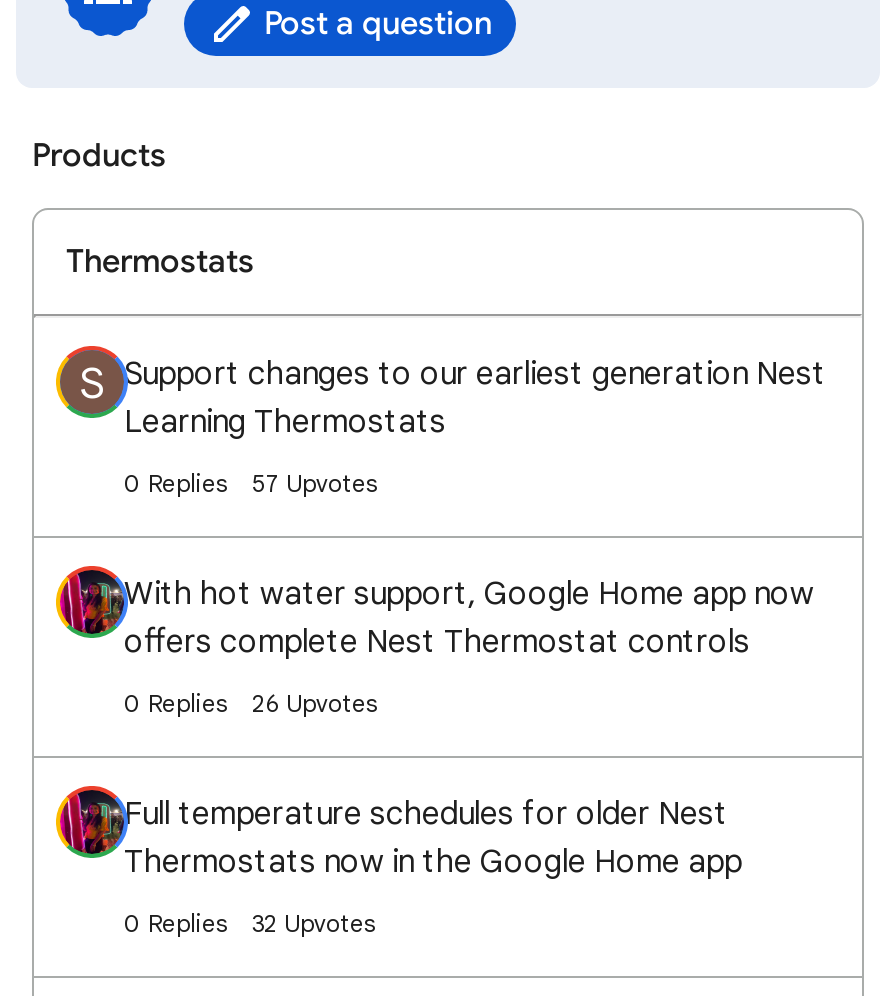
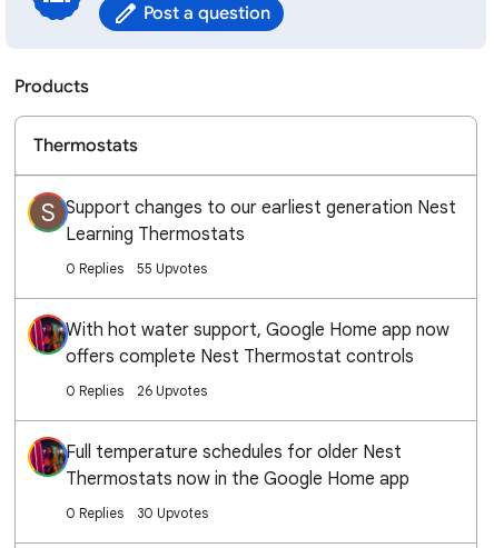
- 57 Upvotes
+ 55 Upvotes

- 32 Upvotes
+ 30 Upvotes
